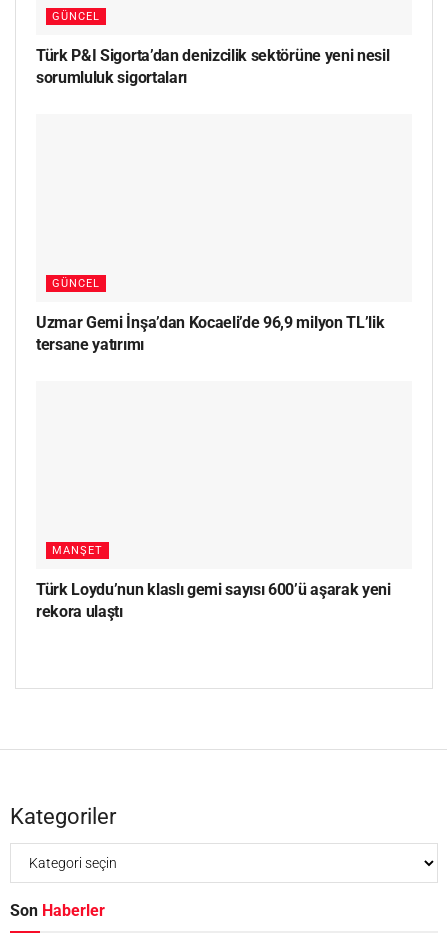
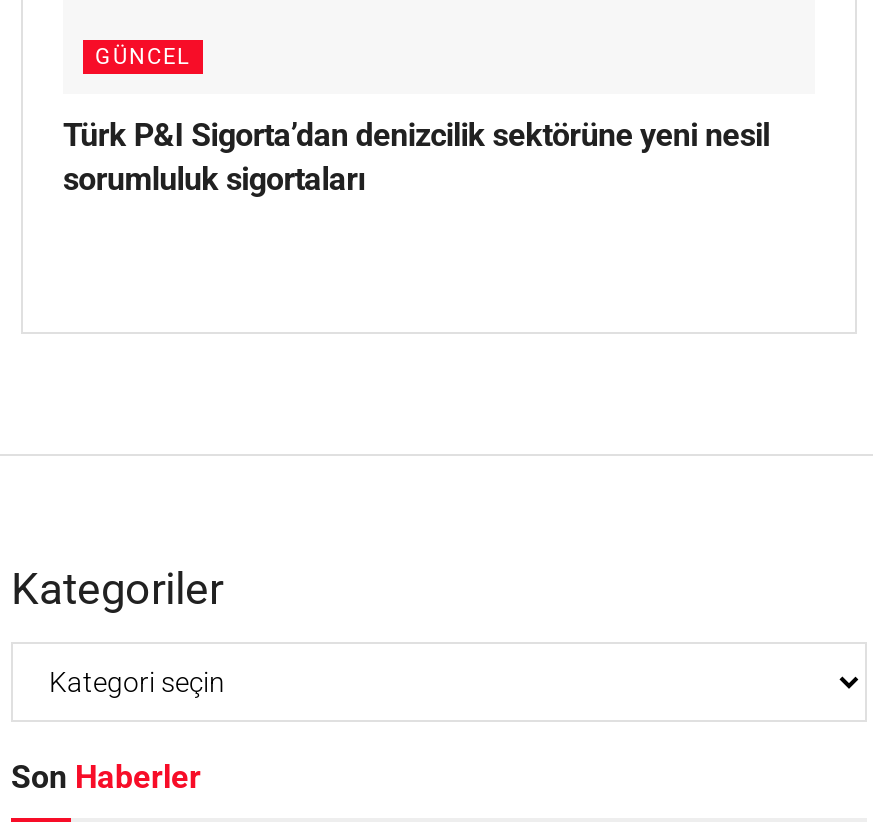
- GÜNCEL
- Uzmar Gemi İnşa’dan Kocaeli’de 96,9 milyon TL’lik
- tersane yatırımı

- MANŞET
- Türk Loydu’nun klaslı gemi sayısı 600’ü aşarak yeni
- rekora ulaştı
